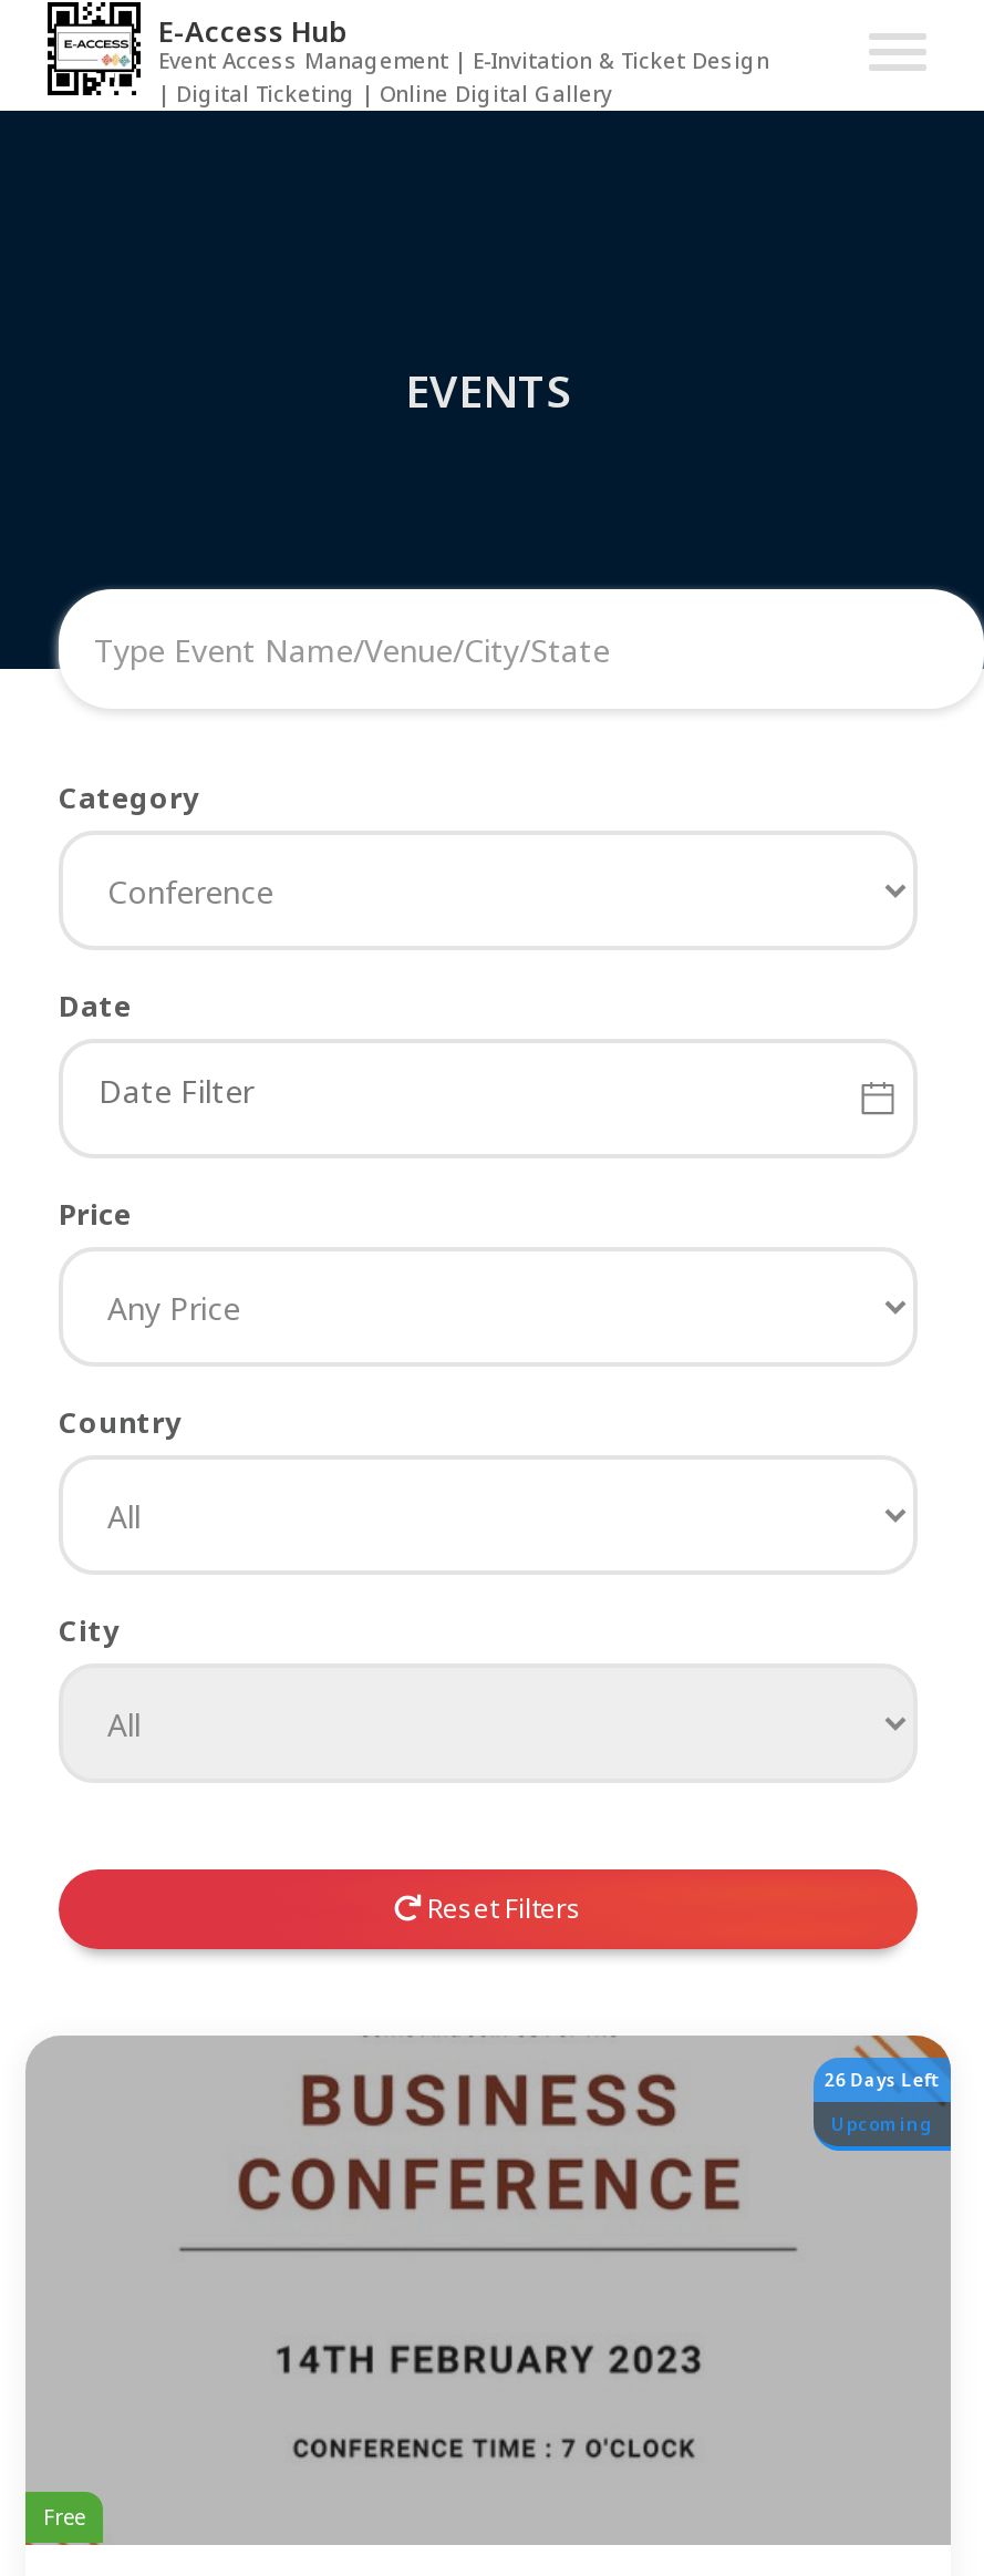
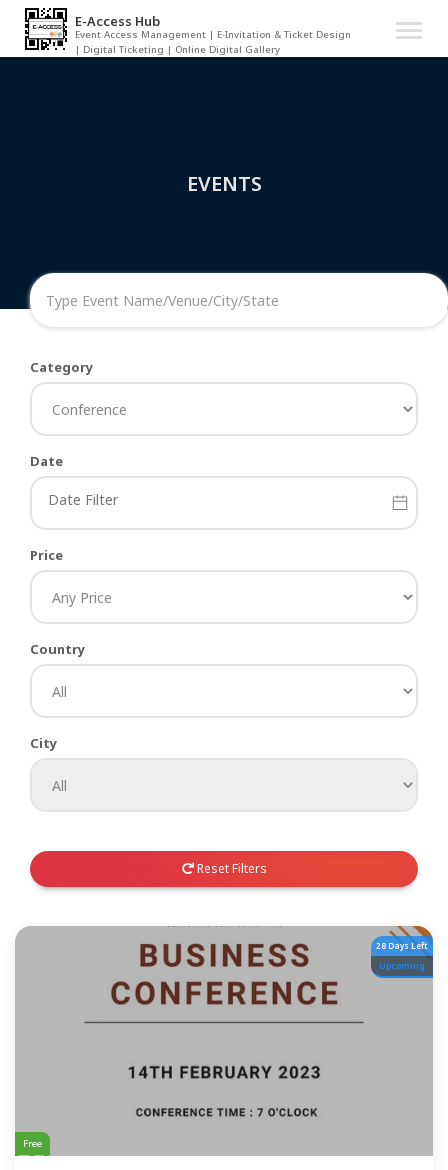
- 26 Days Left
+ 28 Days Left
